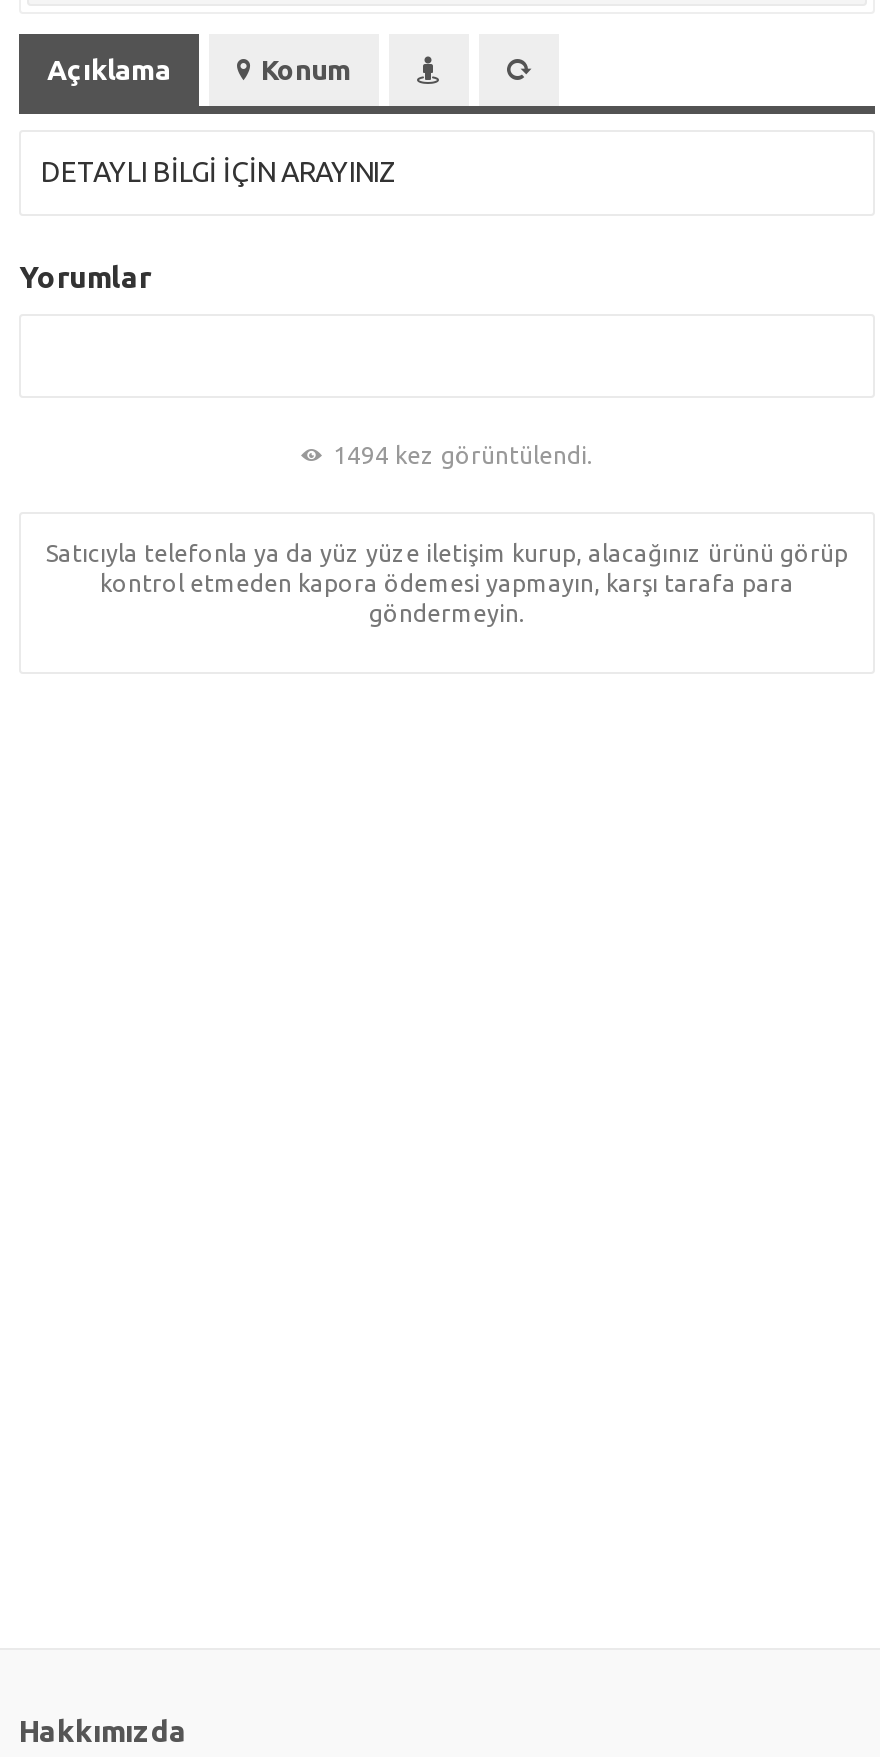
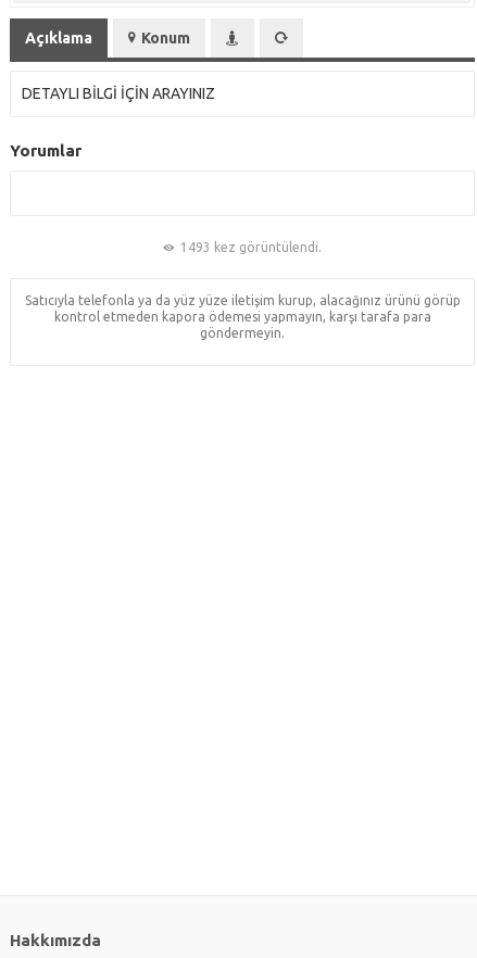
- 1494 kez görüntülendi.
+ 1493 kez görüntülendi.
